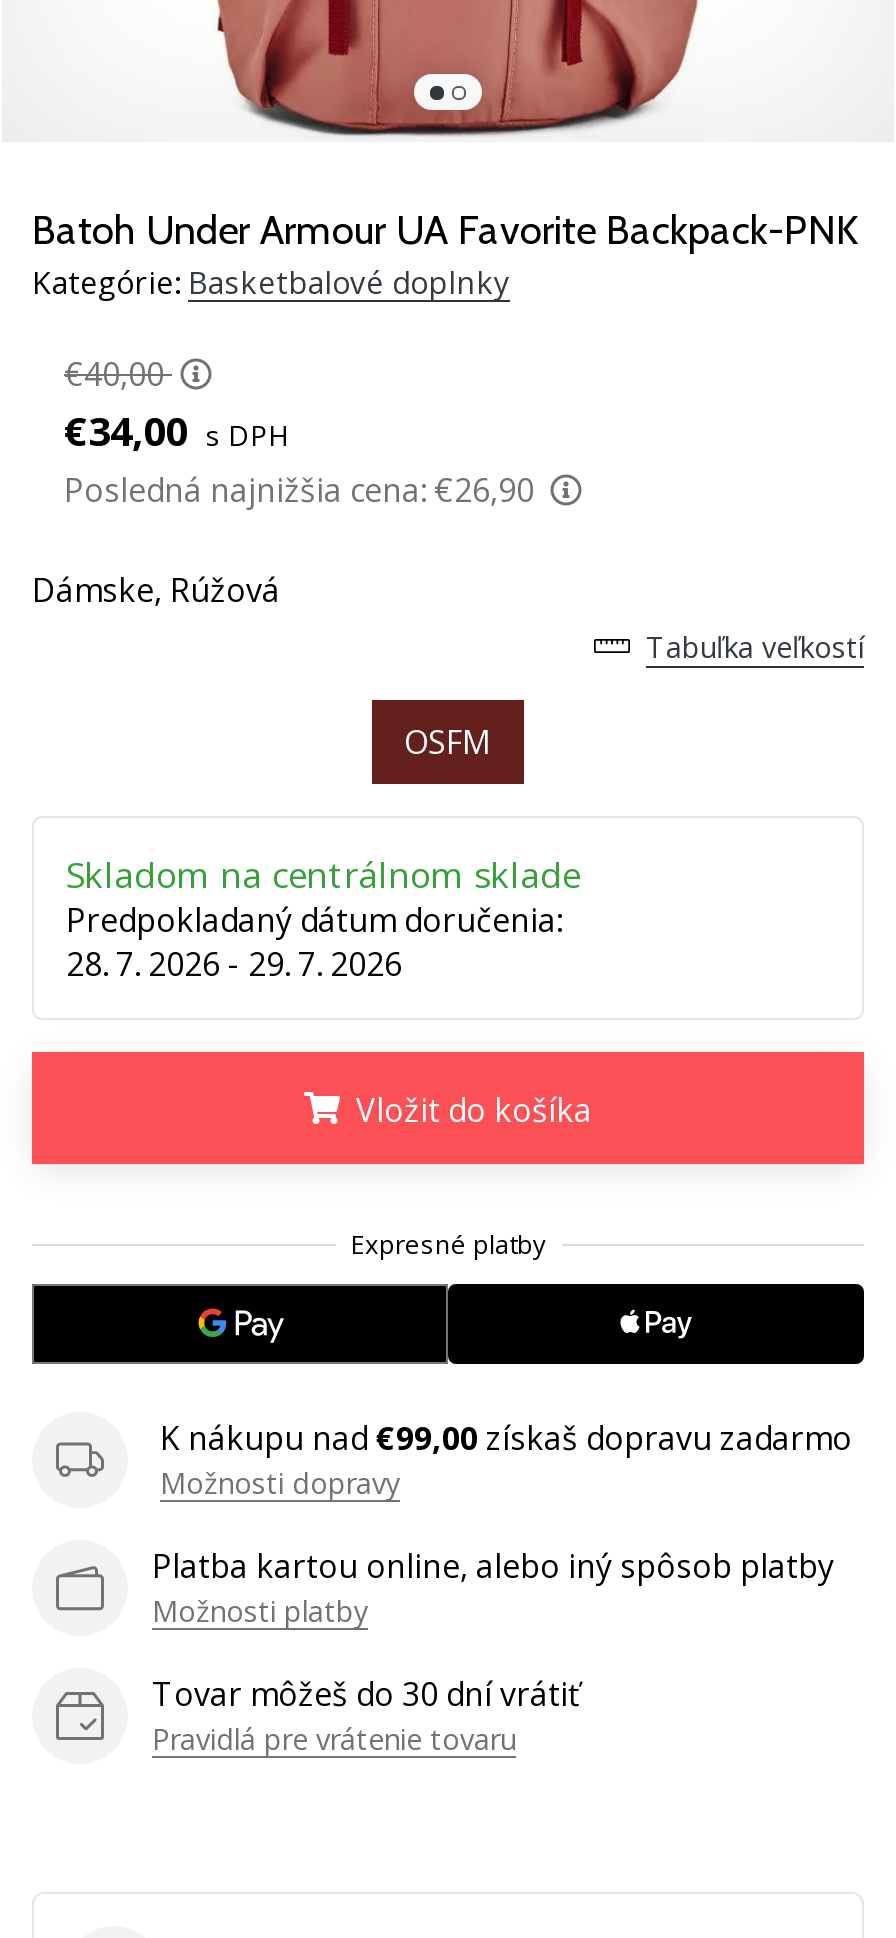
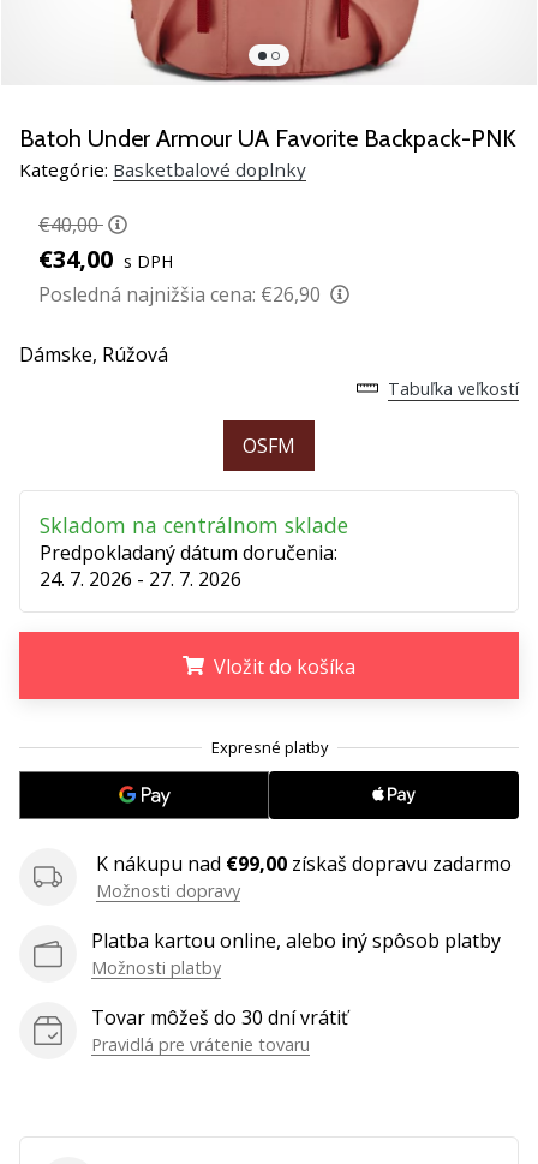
- 28. 7. 2026 - 29. 7. 2026
+ 24. 7. 2026 - 27. 7. 2026
